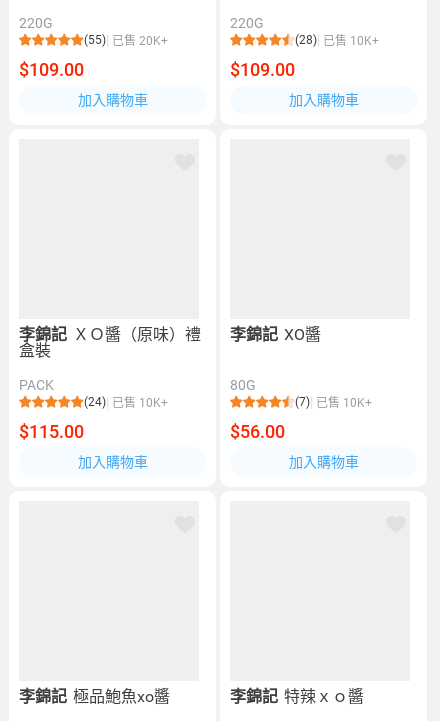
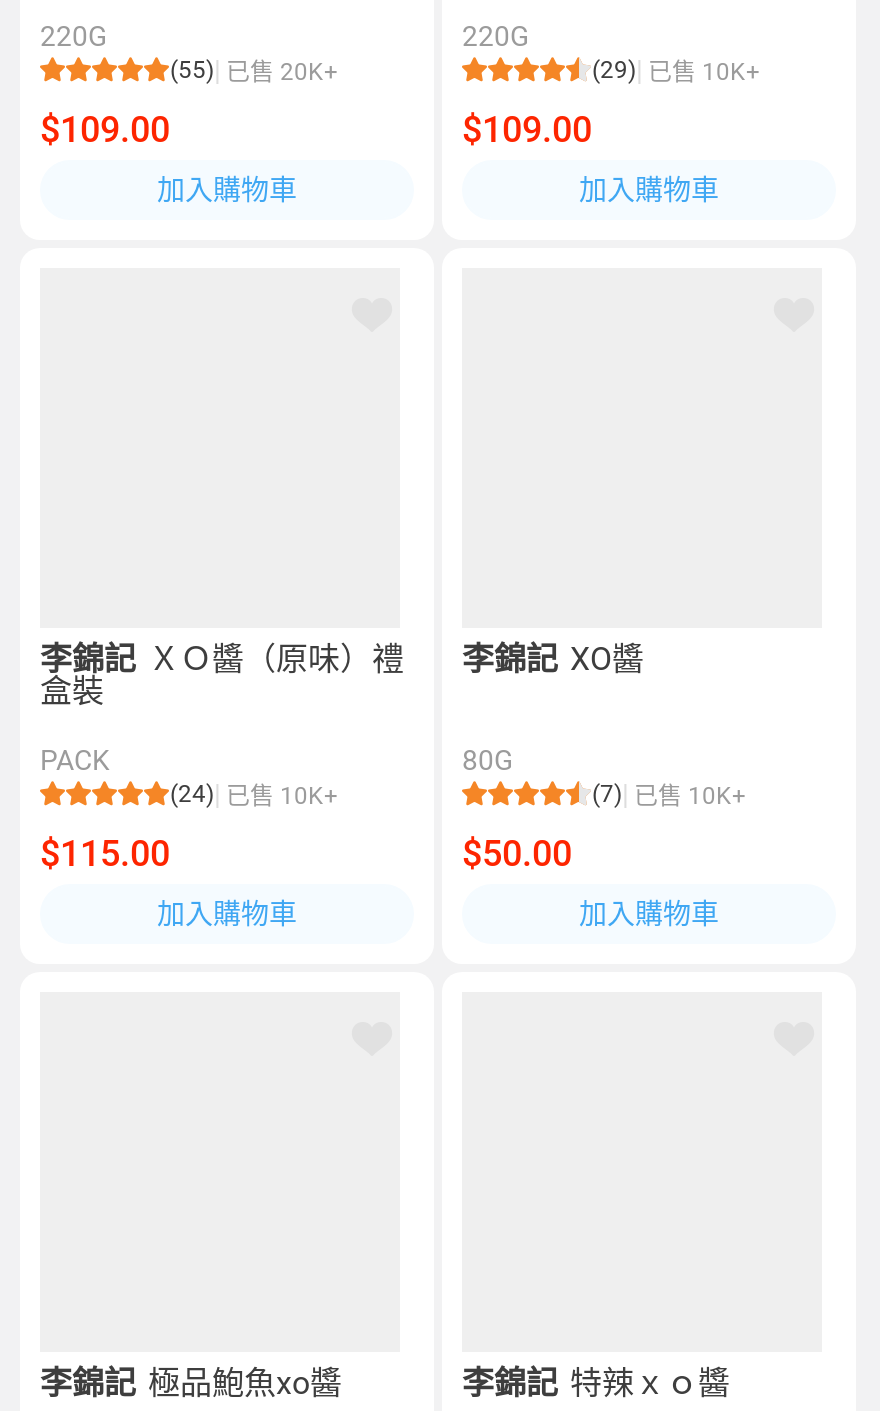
- (28) 已售 10K+
+ (29) 已售 10K+

- $56.00
+ $50.00
